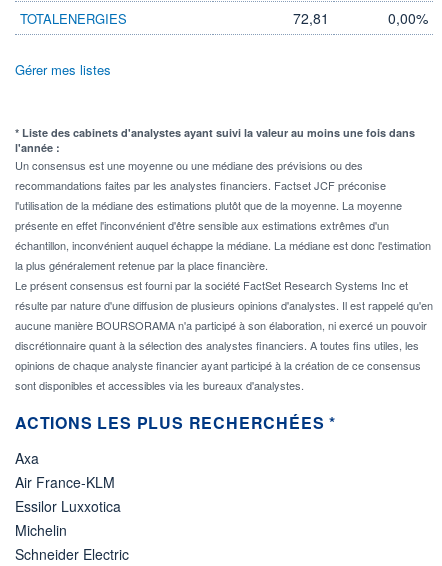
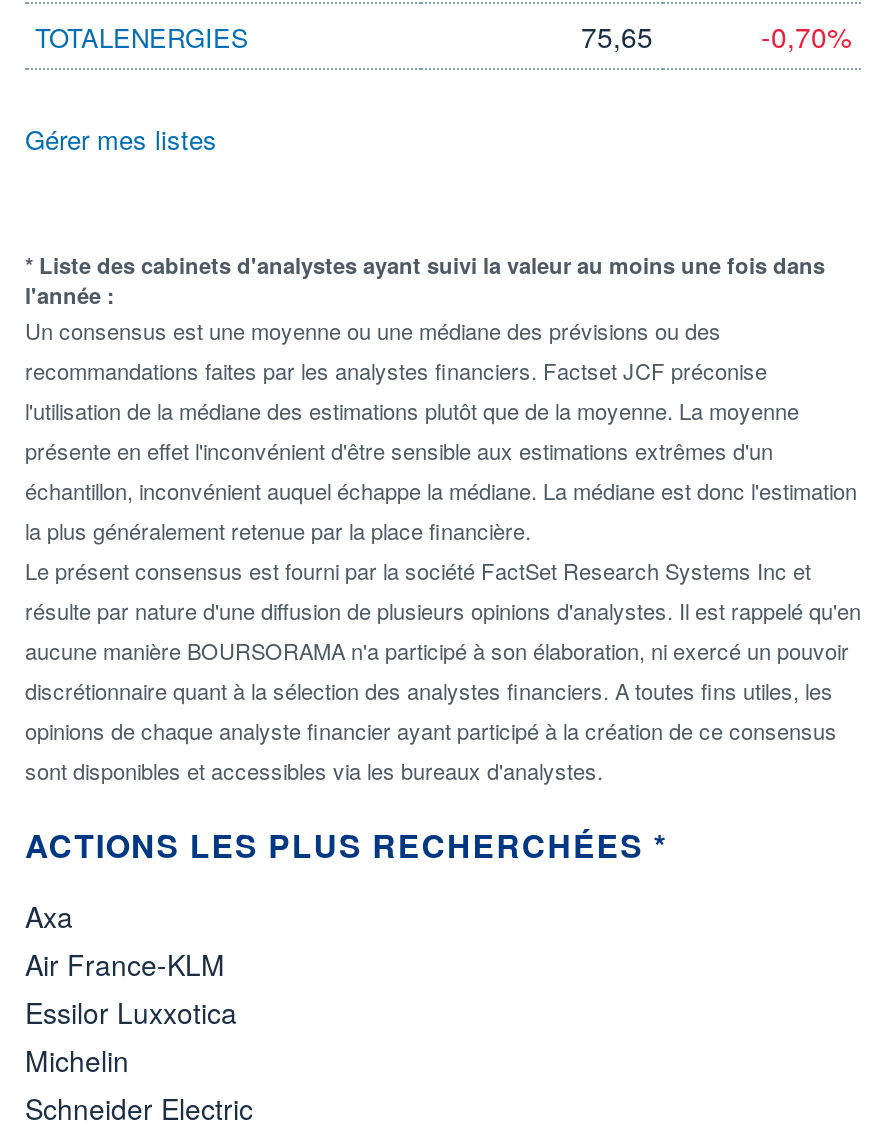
- 72,81
+ 75,65

- 0,00%
+ -0,70%
